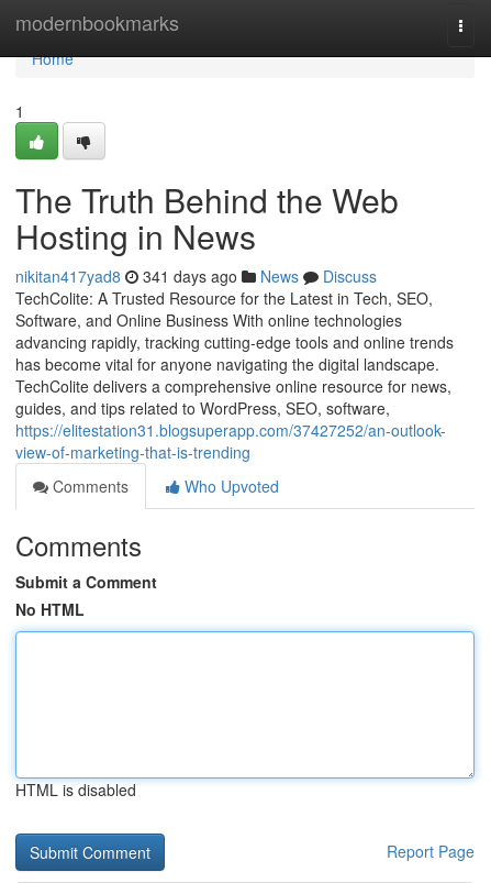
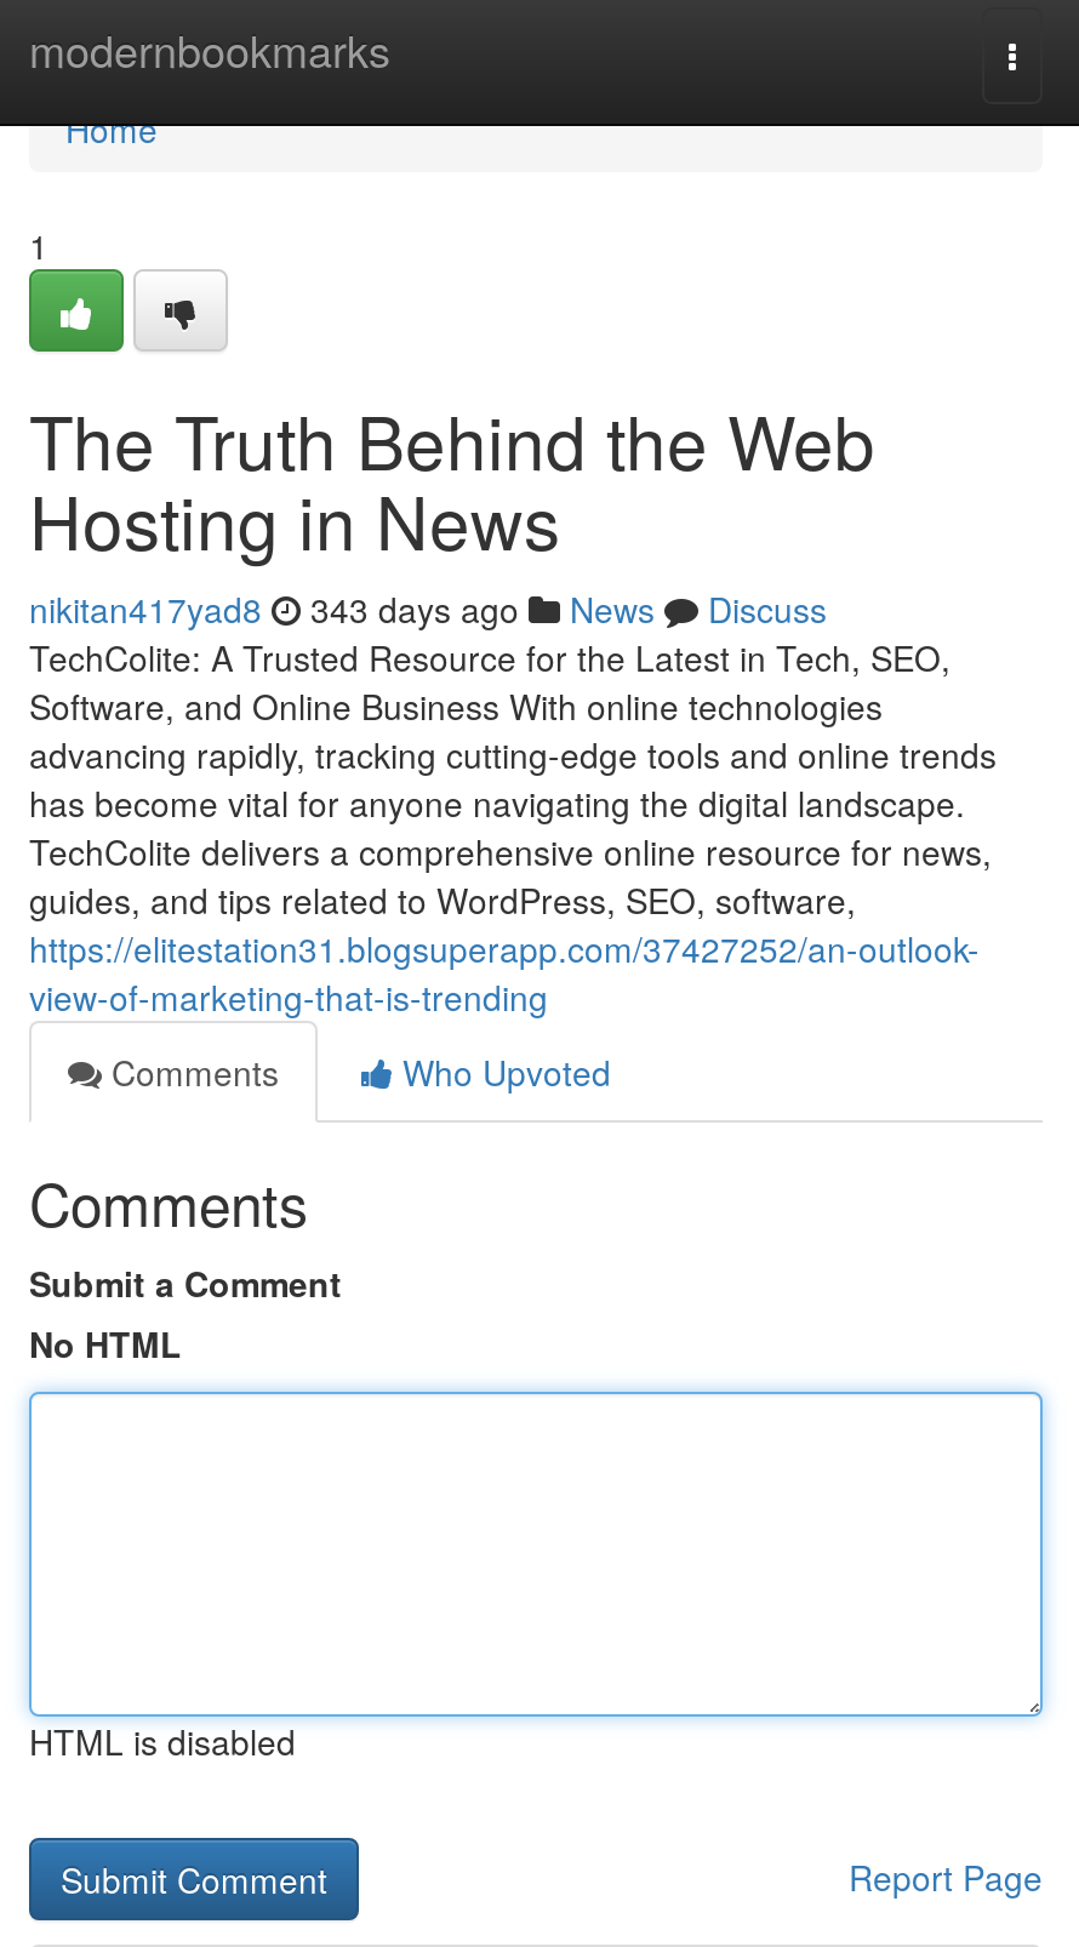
- nikitan417yad8 341 days ago News Discuss
+ nikitan417yad8 343 days ago News Discuss
